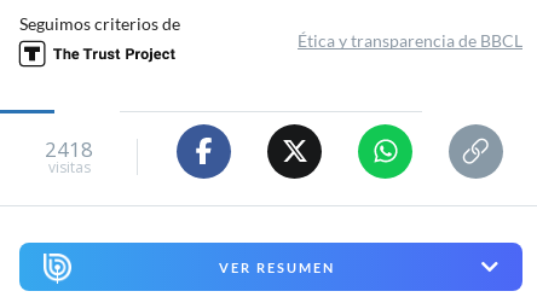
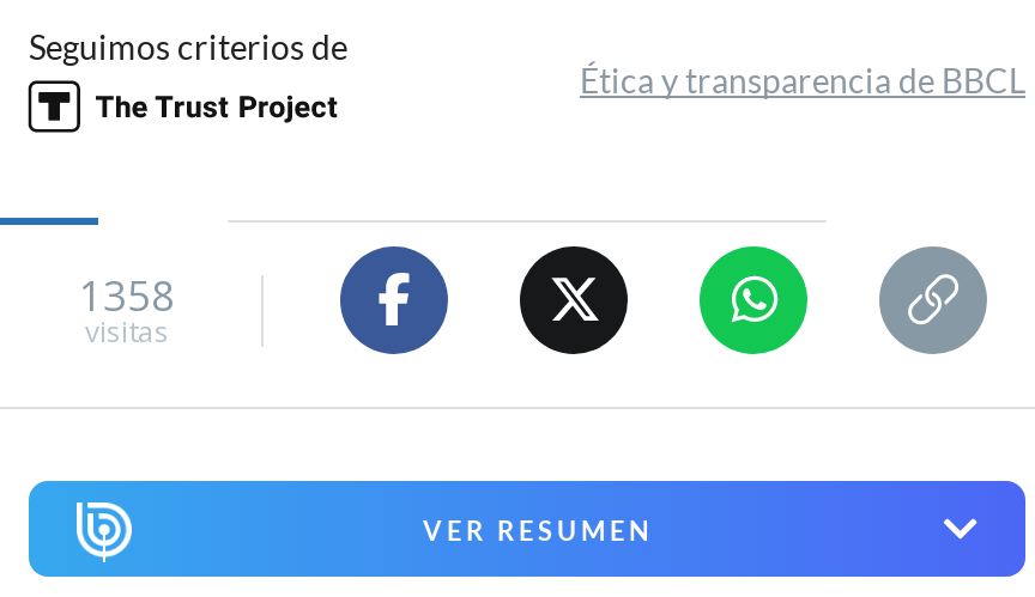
- 2418
+ 1358
